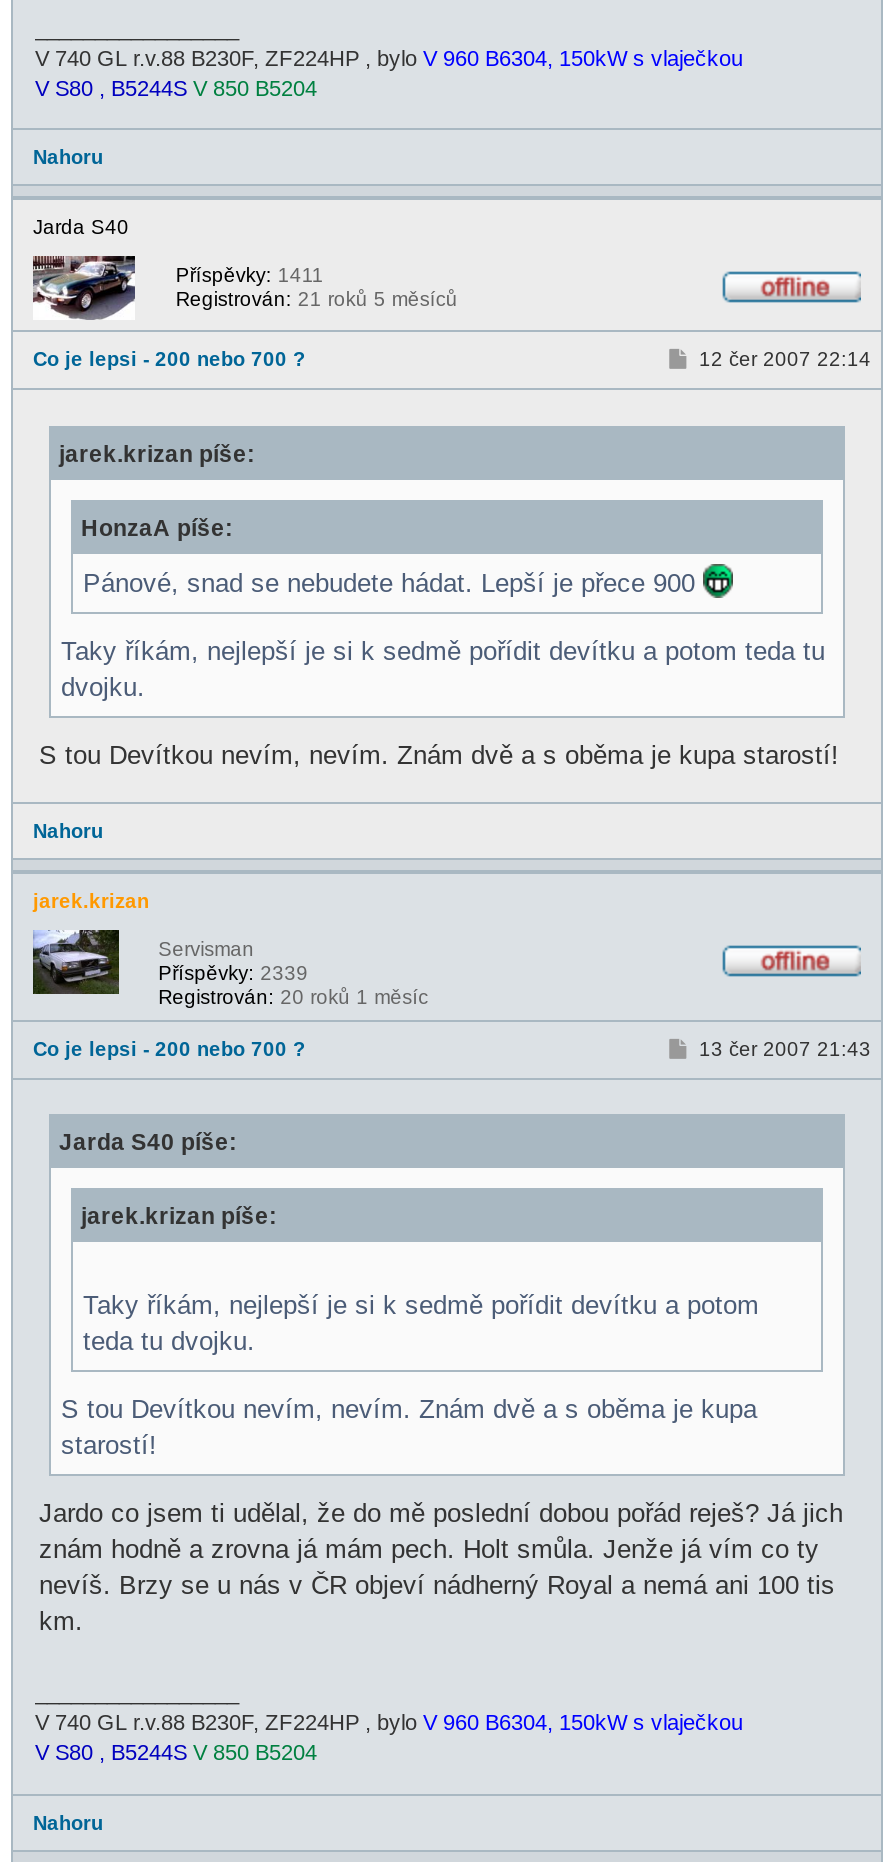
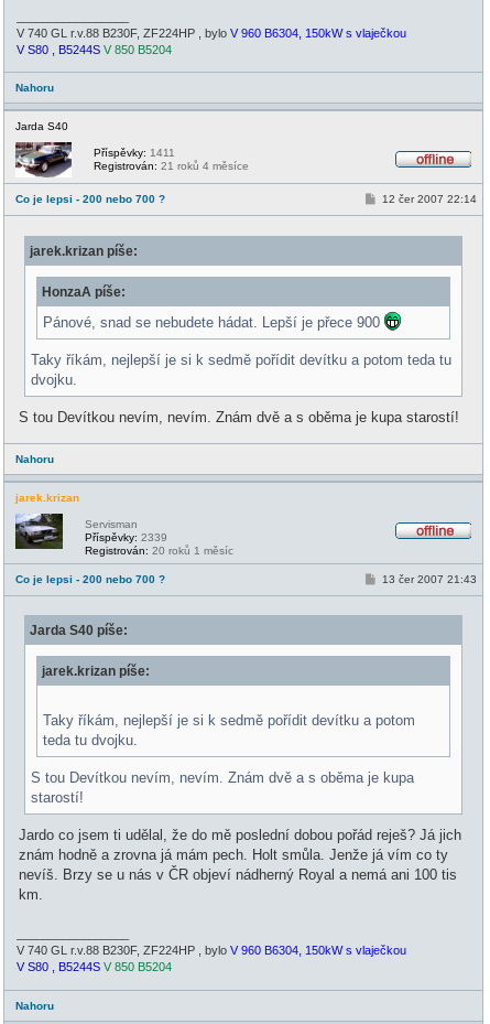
- Registrován: 21 roků 5 měsíců
+ Registrován: 21 roků 4 měsíce
